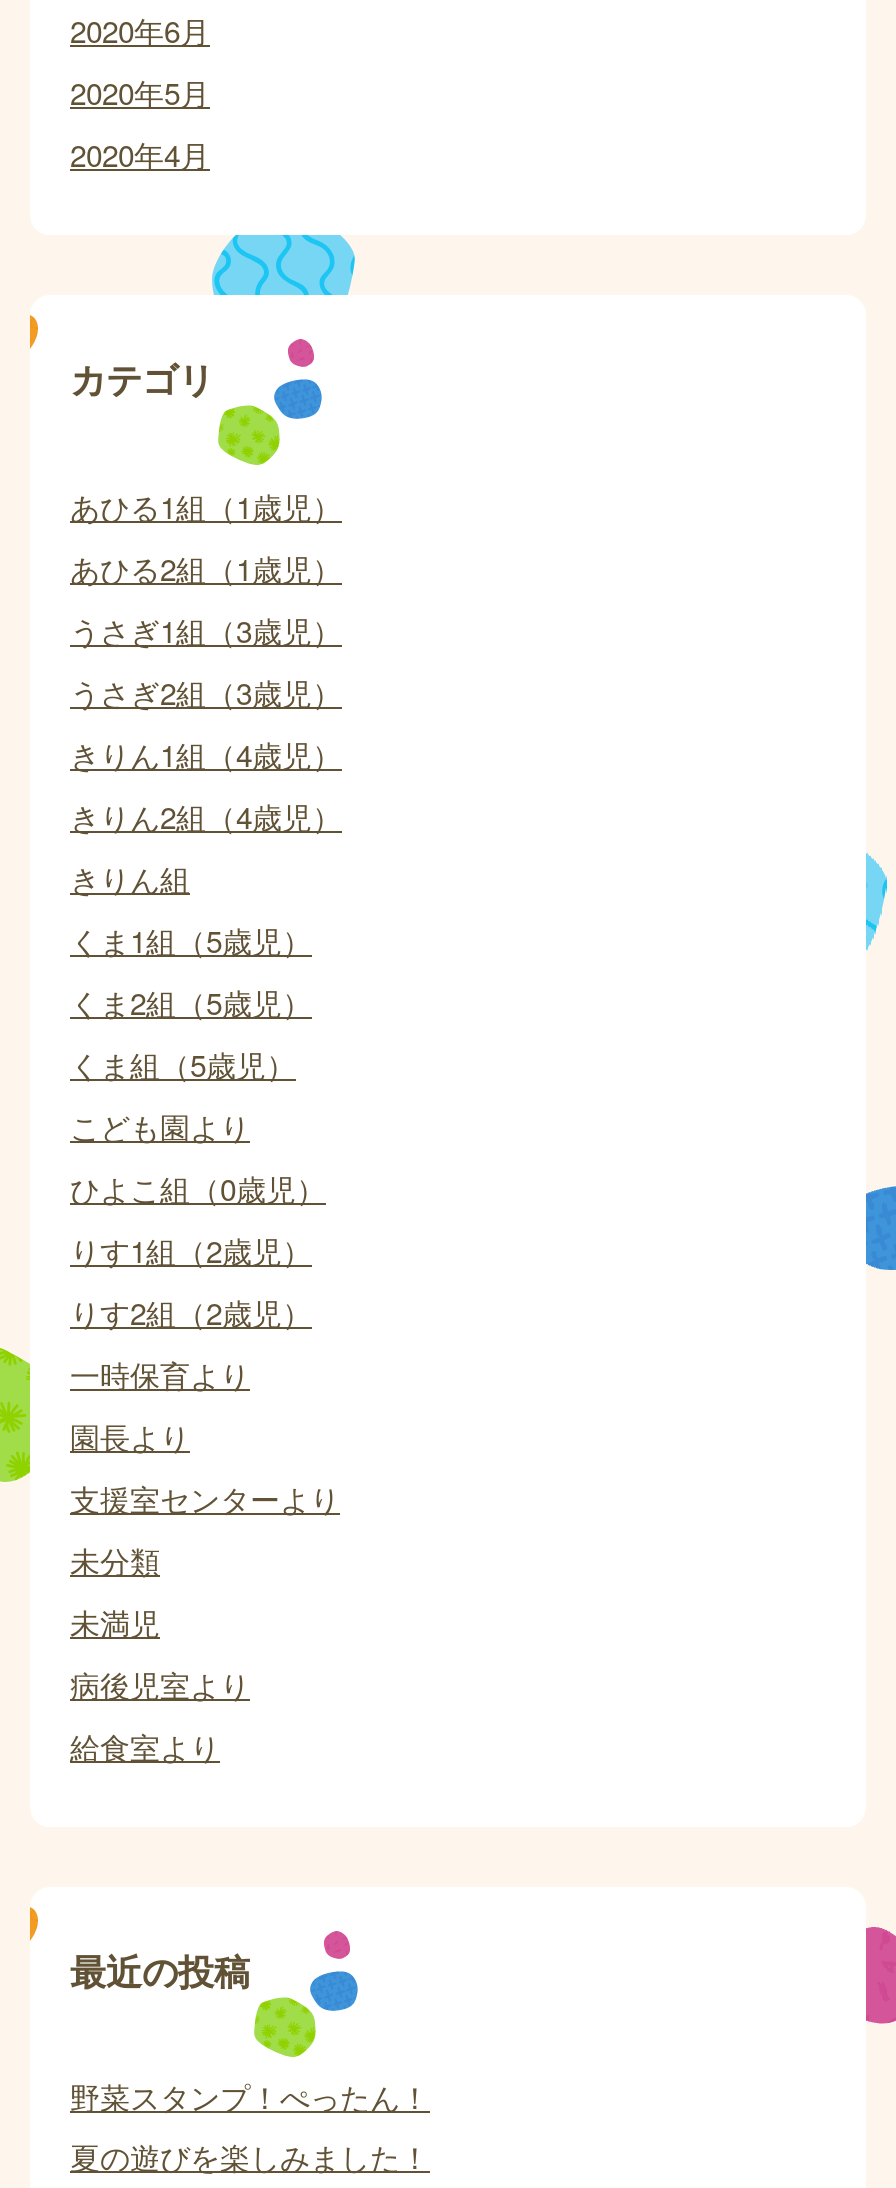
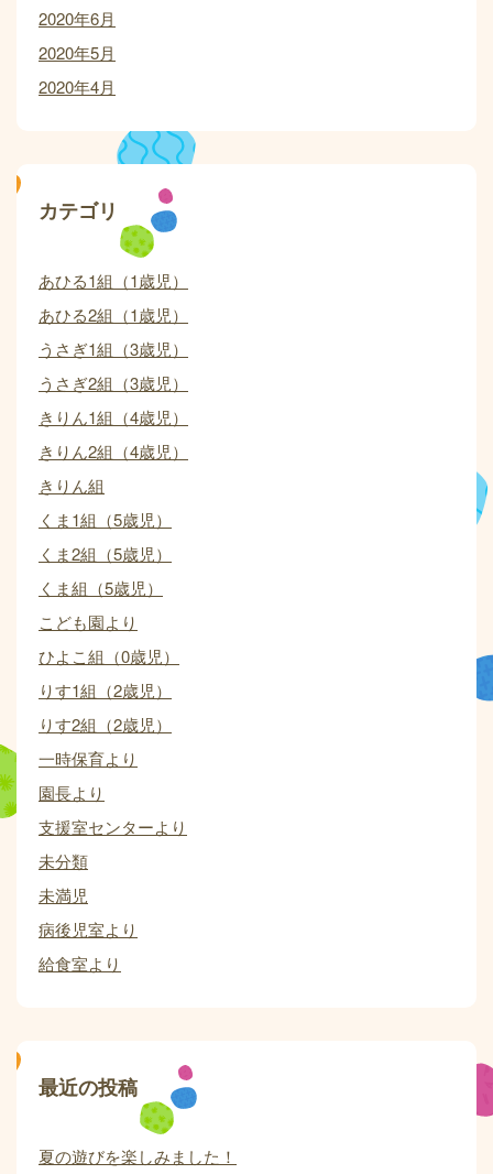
- 野菜スタンプ！ぺったん！
